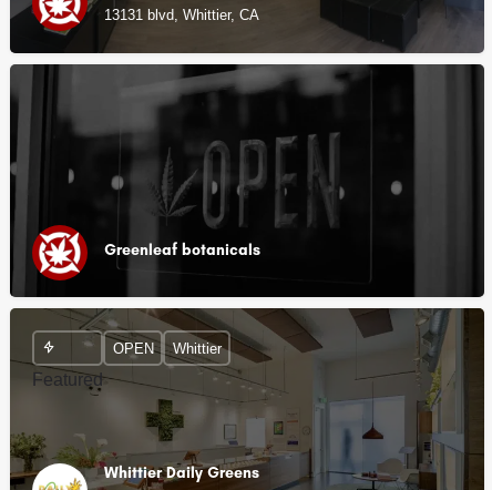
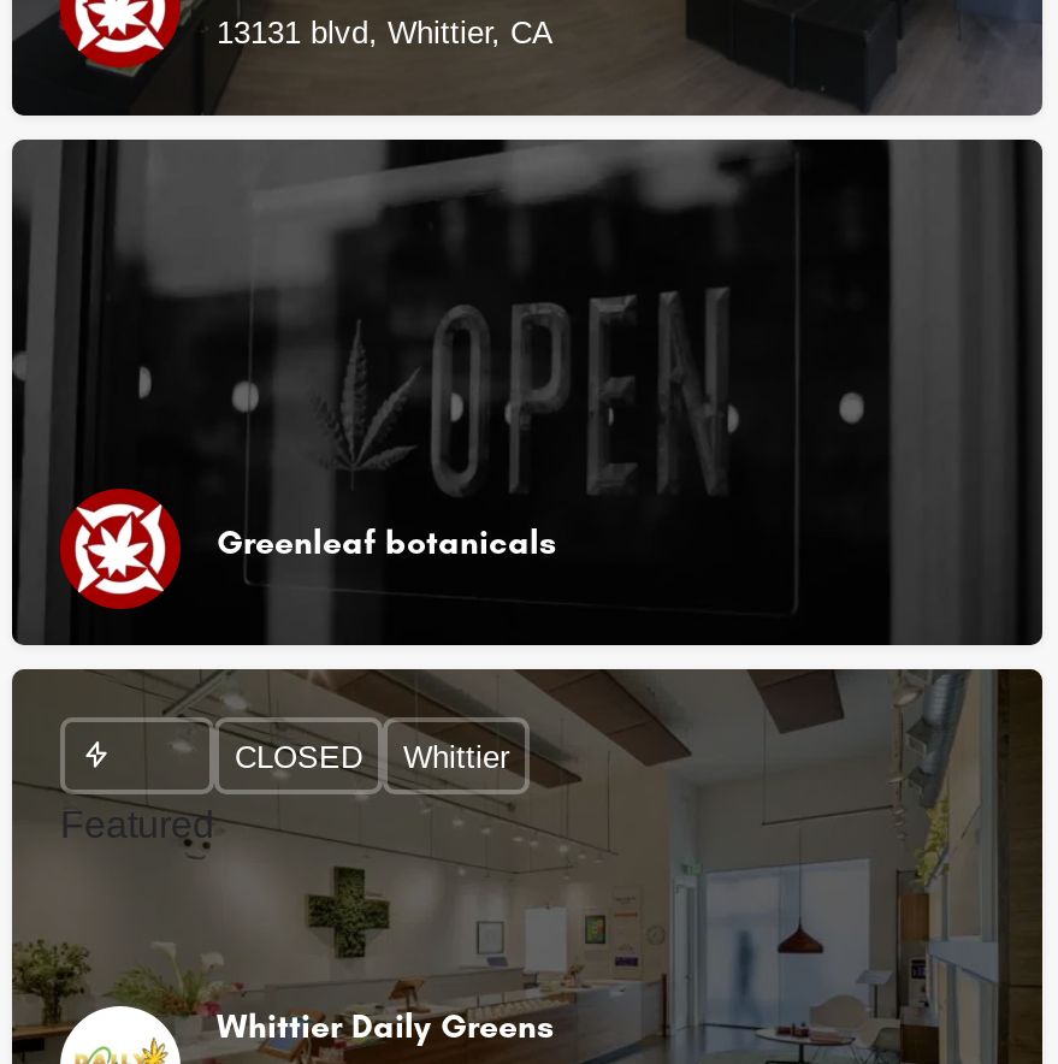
- OPEN
+ CLOSED
